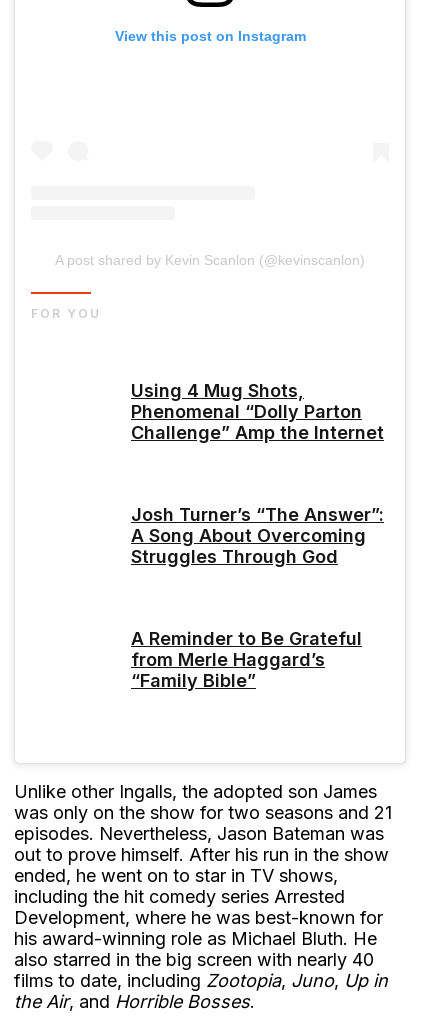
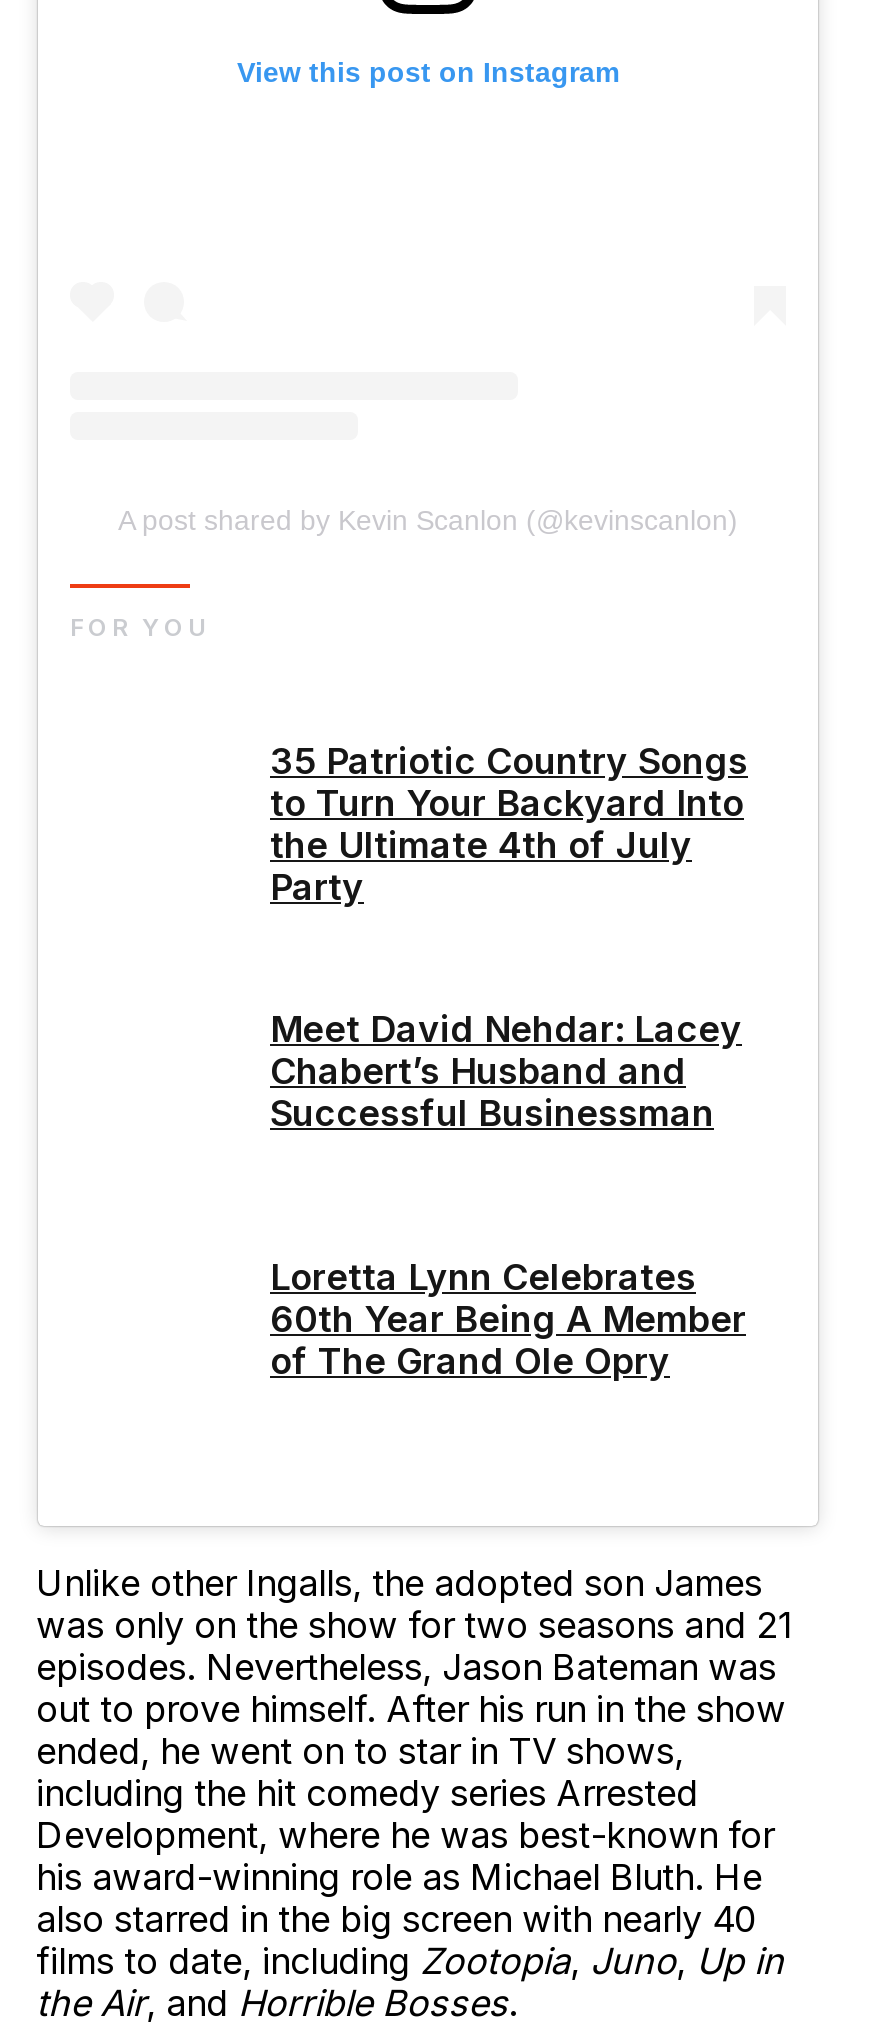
- Using 4 Mug Shots,
- Phenomenal “Dolly Parton
- Challenge” Amp the Internet
+ 35 Patriotic Country Songs
+ to Turn Your Backyard Into
+ the Ultimate 4th of July
+ Party

- Josh Turner’s “The Answer”:
- A Song About Overcoming
- Struggles Through God
+ Meet David Nehdar: Lacey
+ Chabert’s Husband and
+ Successful Businessman

- A Reminder to Be Grateful
- from Merle Haggard’s
- “Family Bible”
+ Loretta Lynn Celebrates
+ 60th Year Being A Member
+ of The Grand Ole Opry
